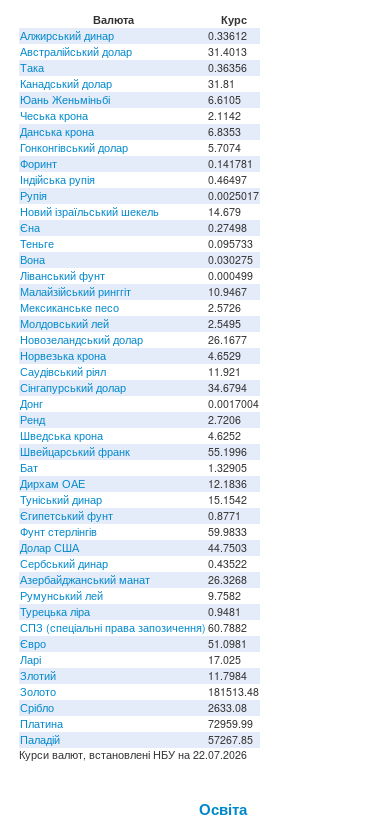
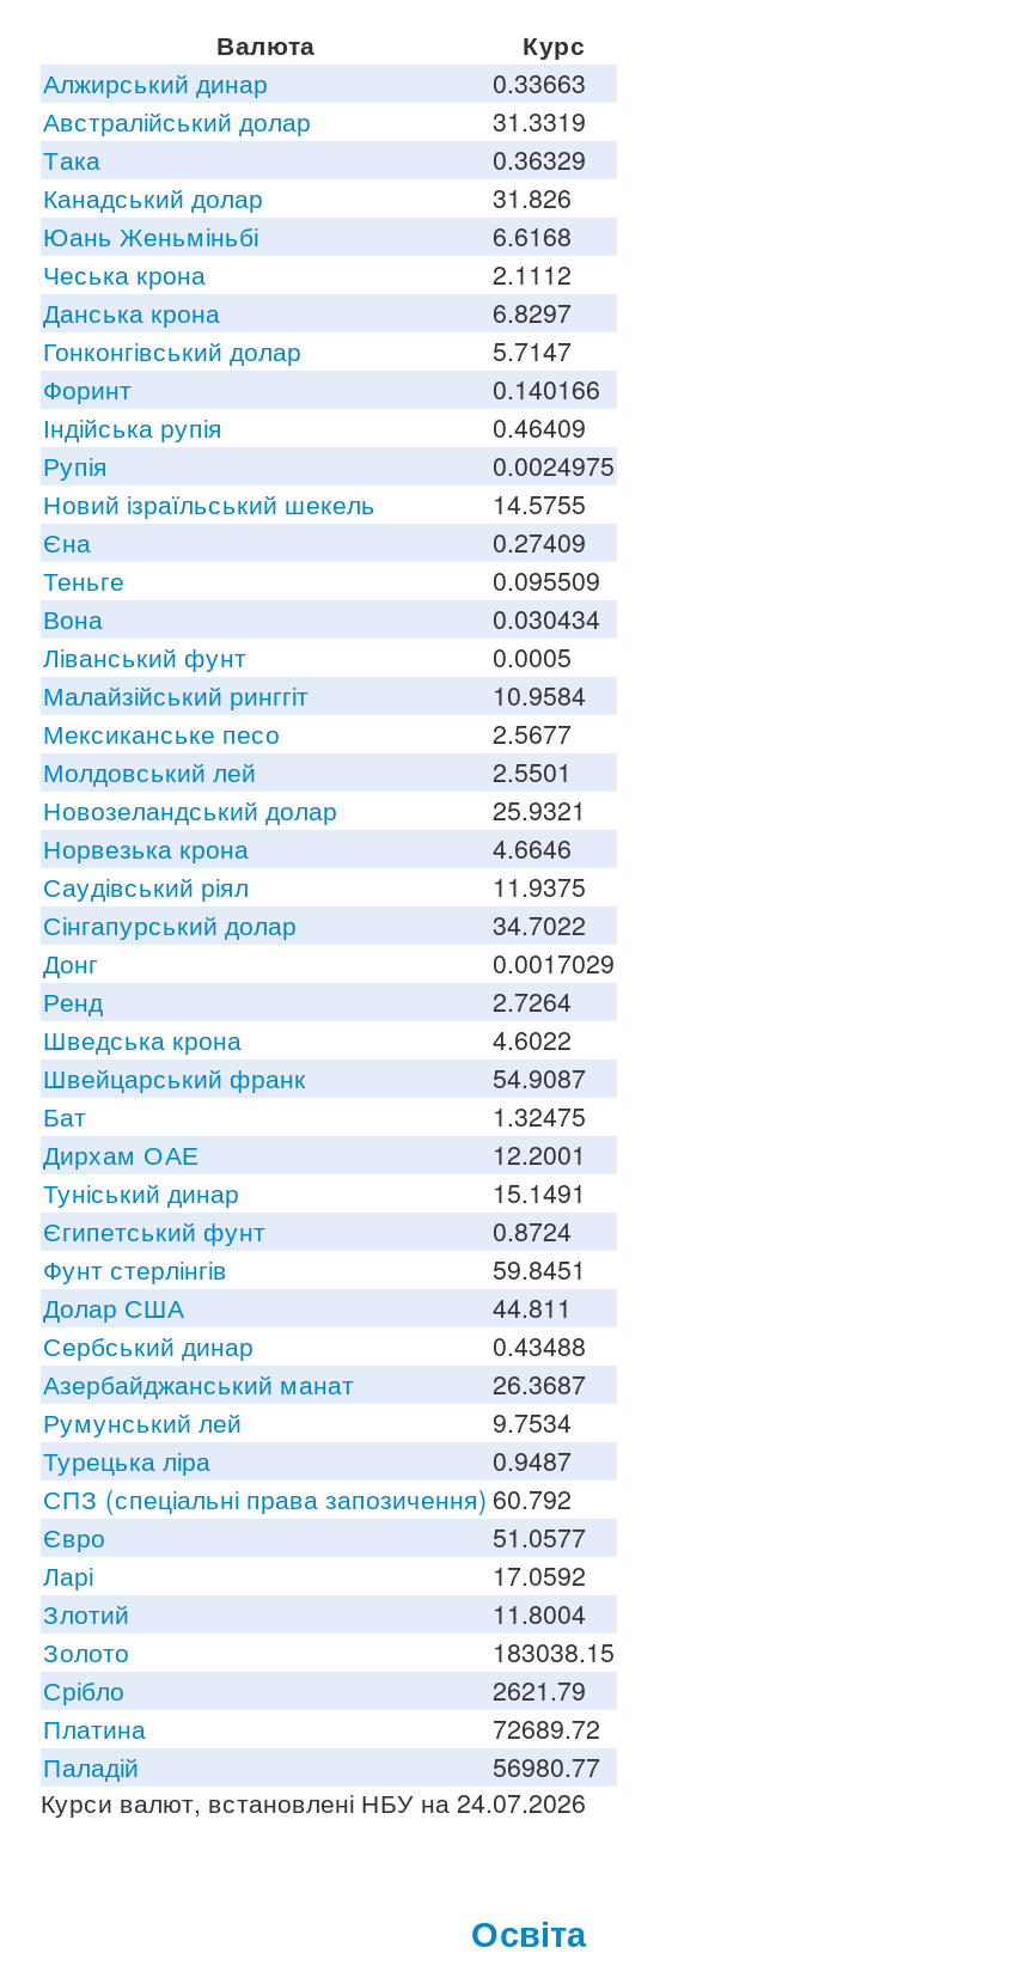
- 0.33612
+ 0.33663

- 31.4013
+ 31.3319

- 0.36356
+ 0.36329

- 31.81
+ 31.826

- 6.6105
+ 6.6168

- 2.1142
+ 2.1112

- 6.8353
+ 6.8297

- 5.7074
+ 5.7147

- 0.141781
+ 0.140166

- 0.46497
+ 0.46409

- 0.0025017
+ 0.0024975

- 14.679
+ 14.5755

- 0.27498
+ 0.27409

- 0.095733
+ 0.095509

- 0.030275
+ 0.030434

- 0.000499
+ 0.0005

- 10.9467
+ 10.9584

- 2.5726
+ 2.5677

- 2.5495
+ 2.5501

- 26.1677
+ 25.9321

- 4.6529
+ 4.6646

- 11.921
+ 11.9375

- 34.6794
+ 34.7022

- 0.0017004
+ 0.0017029

- 2.7206
+ 2.7264

- 4.6252
+ 4.6022

- 55.1996
+ 54.9087

- 1.32905
+ 1.32475

- 12.1836
+ 12.2001

- 15.1542
+ 15.1491

- 0.8771
+ 0.8724

- 59.9833
+ 59.8451

- 44.7503
+ 44.811

- 0.43522
+ 0.43488

- 26.3268
+ 26.3687

- 9.7582
+ 9.7534

- 0.9481
+ 0.9487

- СПЗ (спеціальні права запозичення) 60.7882
+ СПЗ (спеціальні права запозичення) 60.792

- 51.0981
+ 51.0577

- 17.025
+ 17.0592

- 11.7984
+ 11.8004

- 181513.48
+ 183038.15

- 2633.08
+ 2621.79

- 72959.99
+ 72689.72

- 57267.85
+ 56980.77

- Курси валют, встановлені НБУ на 22.07.2026
+ Курси валют, встановлені НБУ на 24.07.2026
